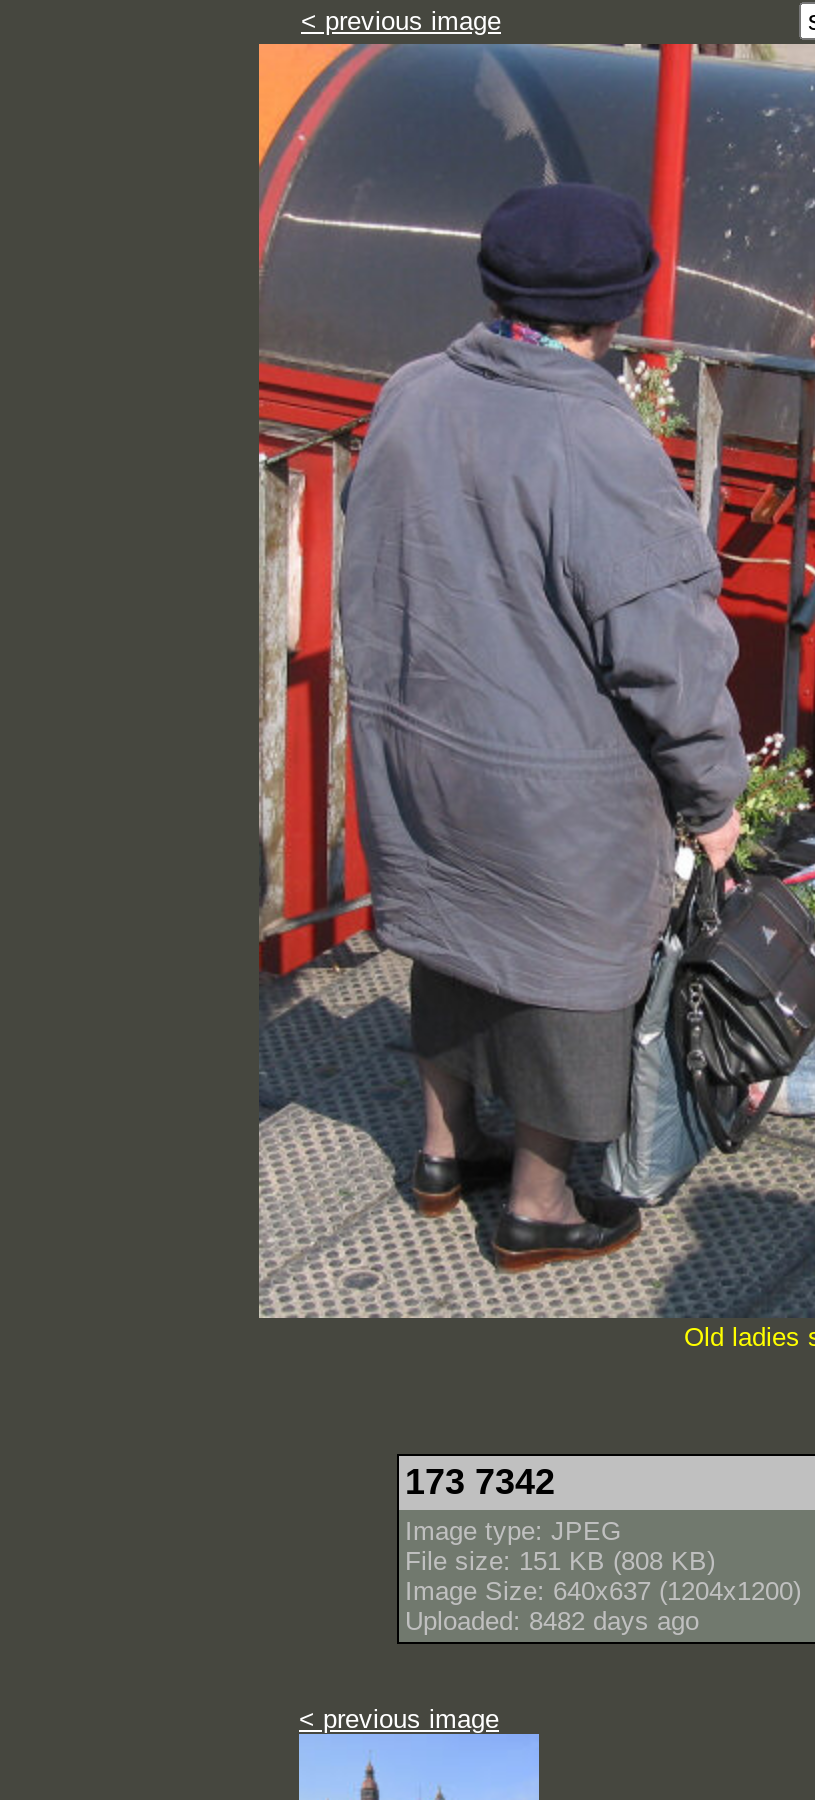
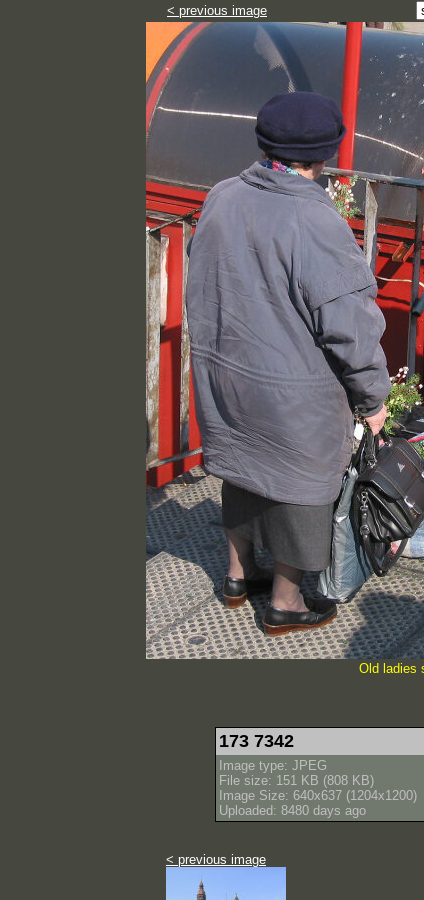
- Uploaded: 8482 days ago
+ Uploaded: 8480 days ago
